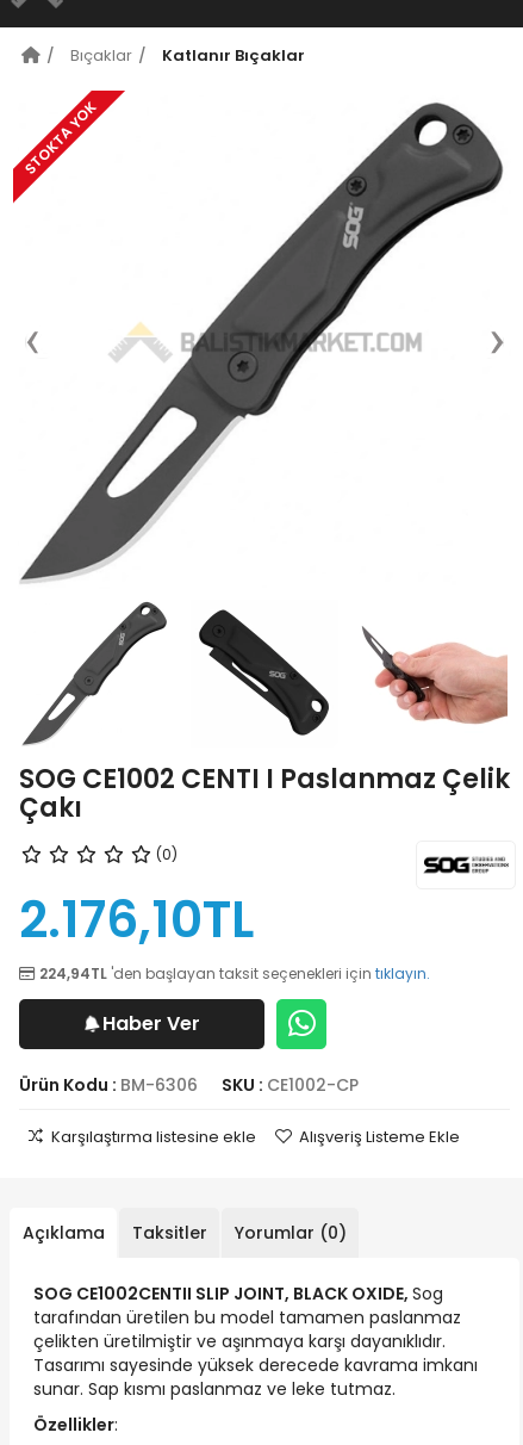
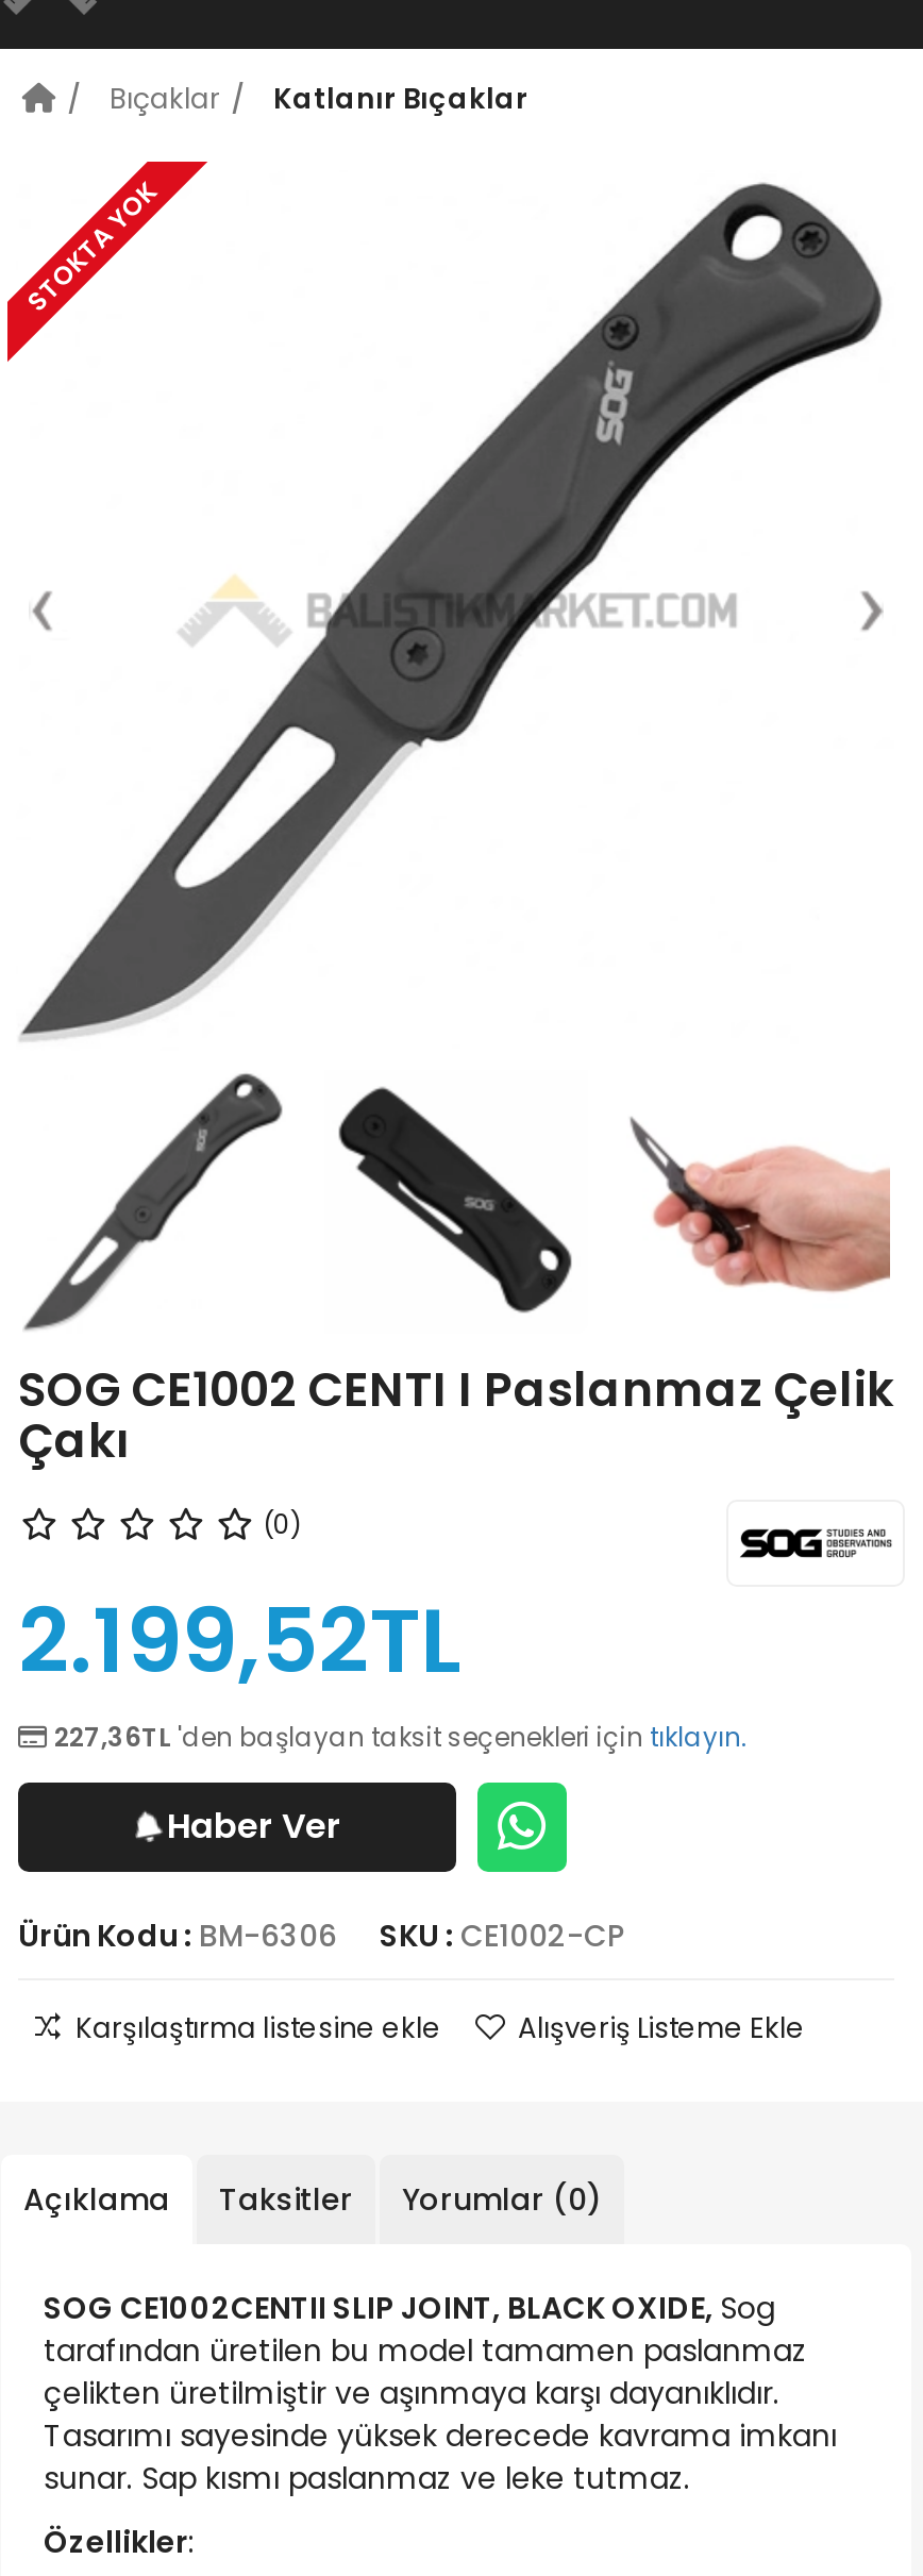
- 2.176,10TL
- 224,94TL 'den başlayan taksit seçenekleri için tıklayın.
+ 2.199,52TL
+ 227,36TL 'den başlayan taksit seçenekleri için tıklayın.
